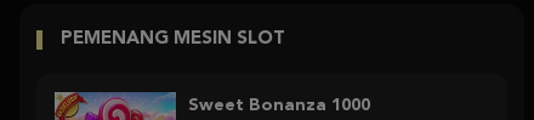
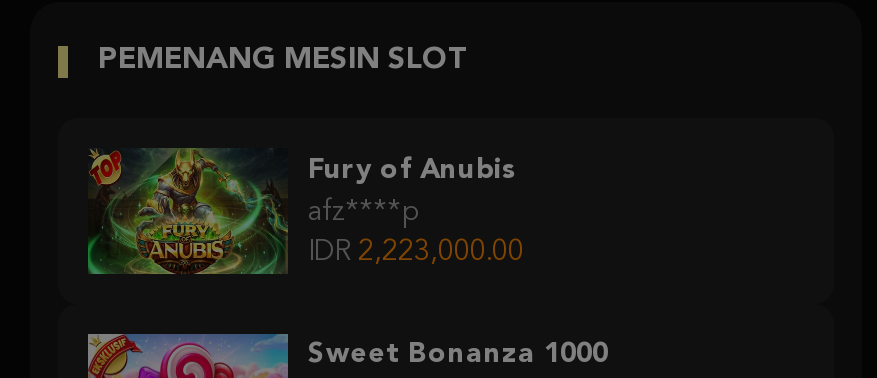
+ [image]
+ Fury of Anubis
+ afz****p
+ IDR 2,223,000.00
